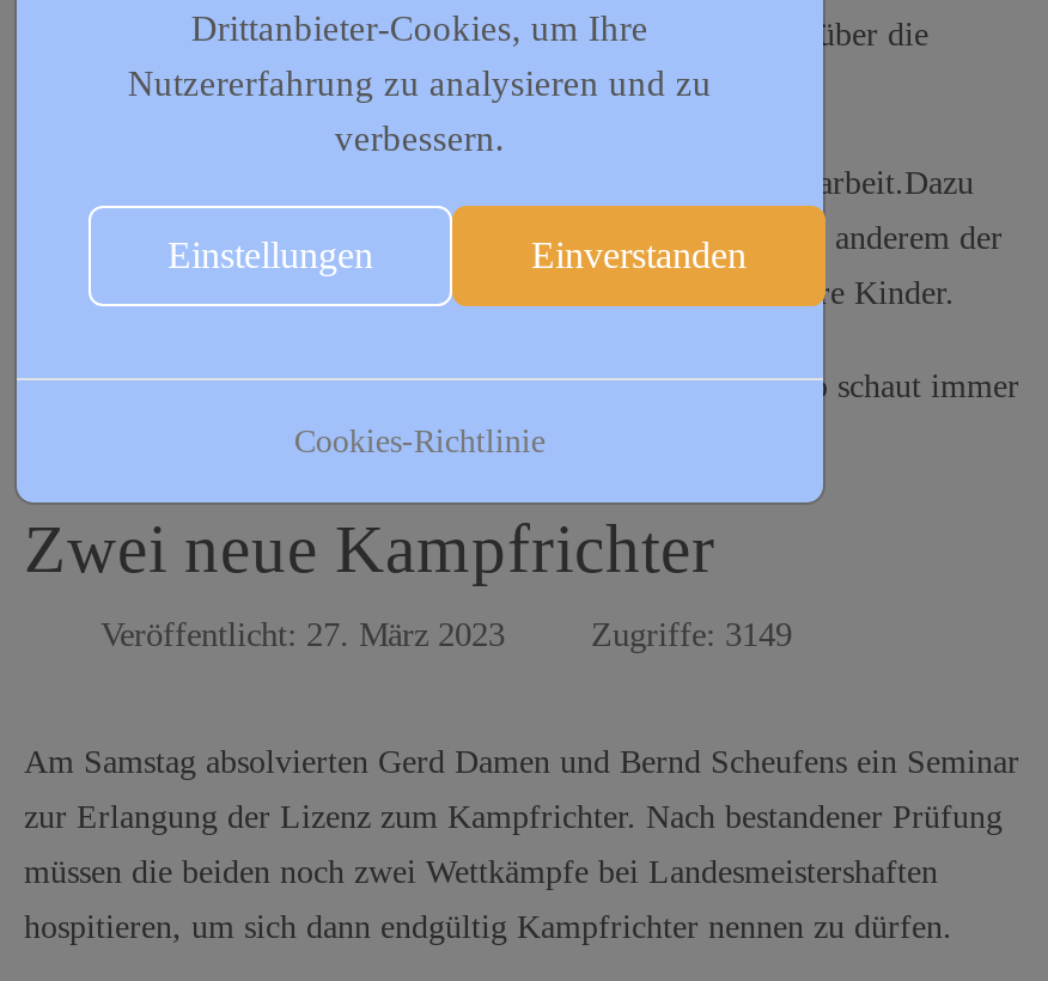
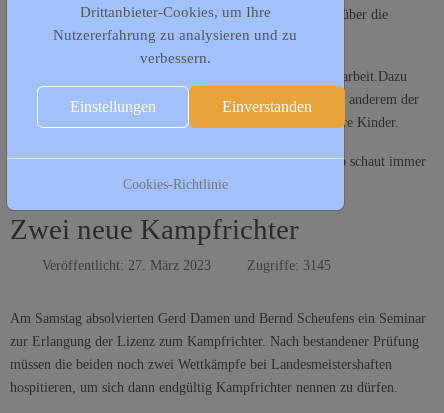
- Zugriffe: 3149
+ Zugriffe: 3145
